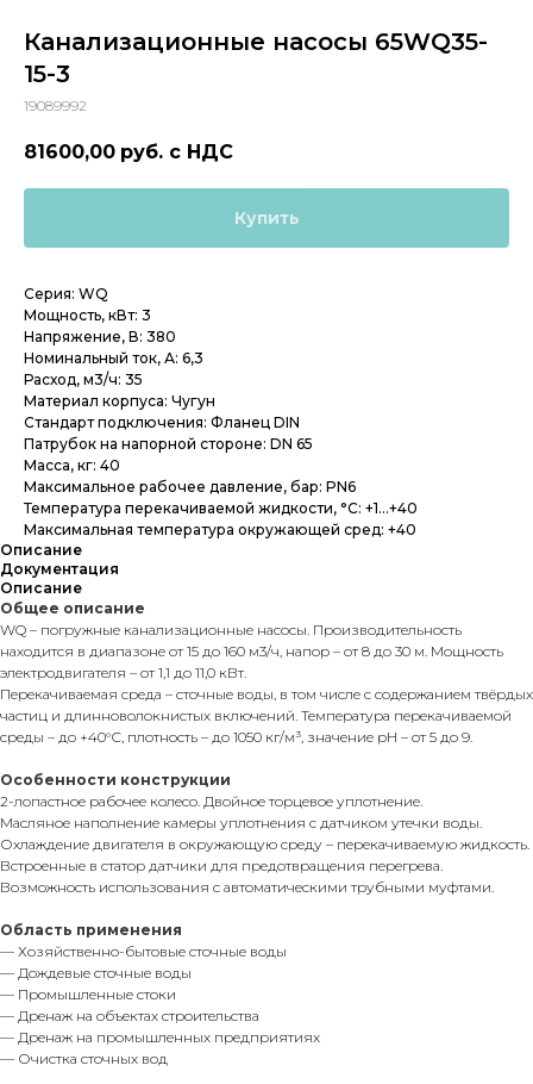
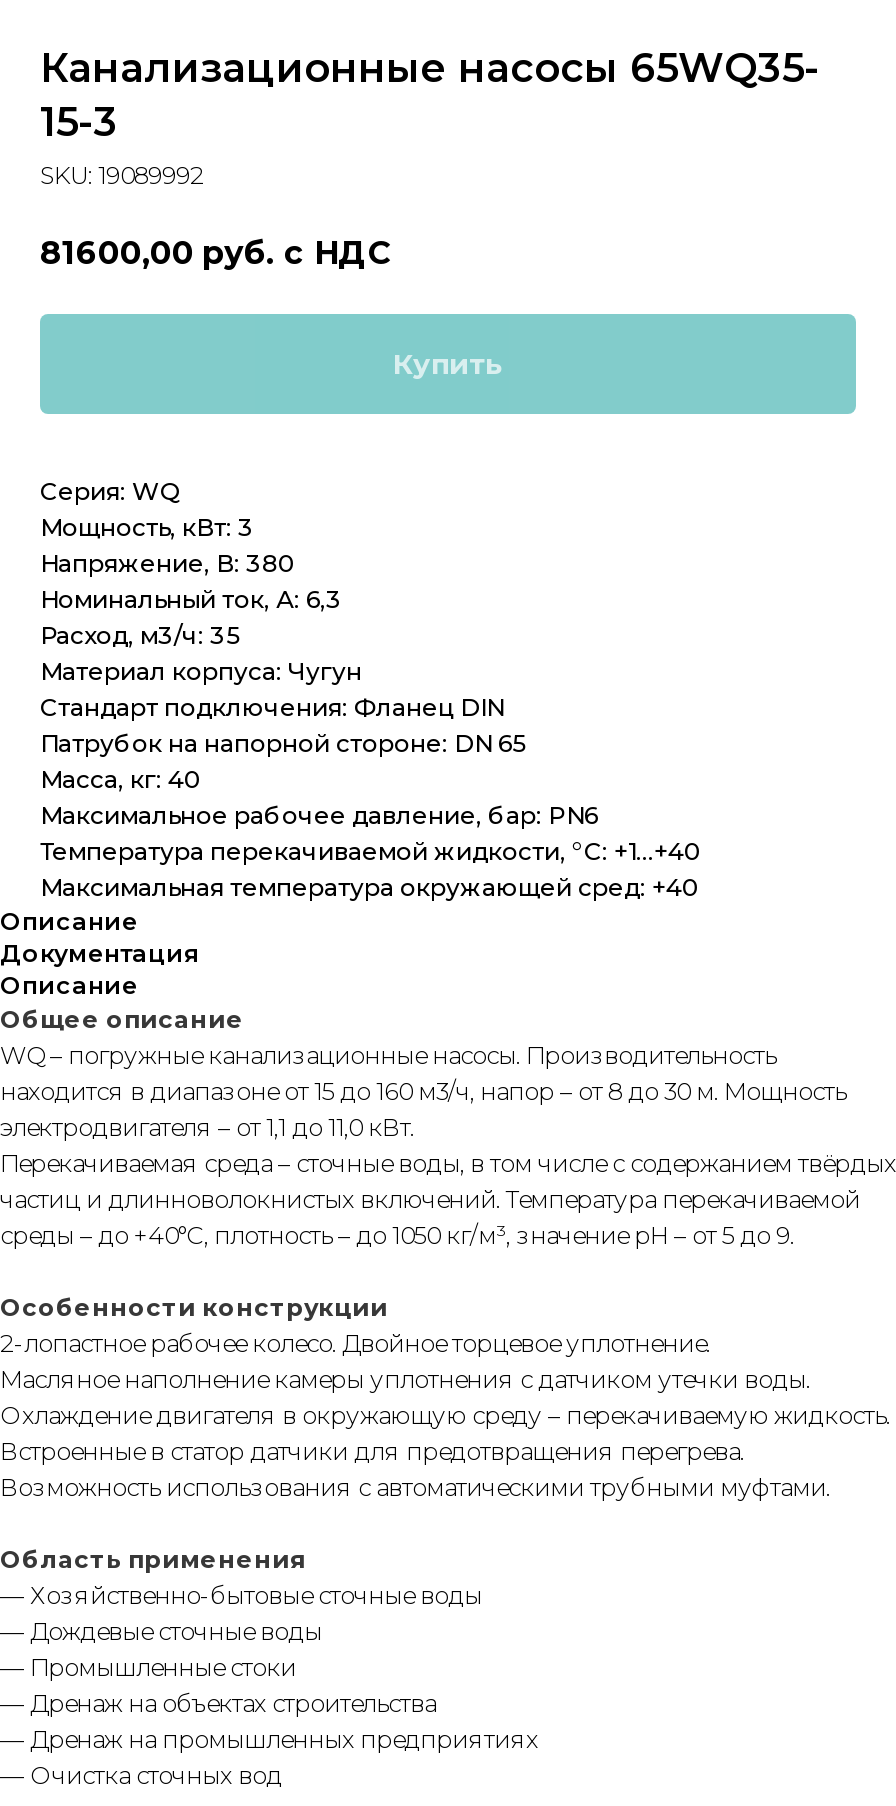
- 19089992
+ SKU: 19089992
